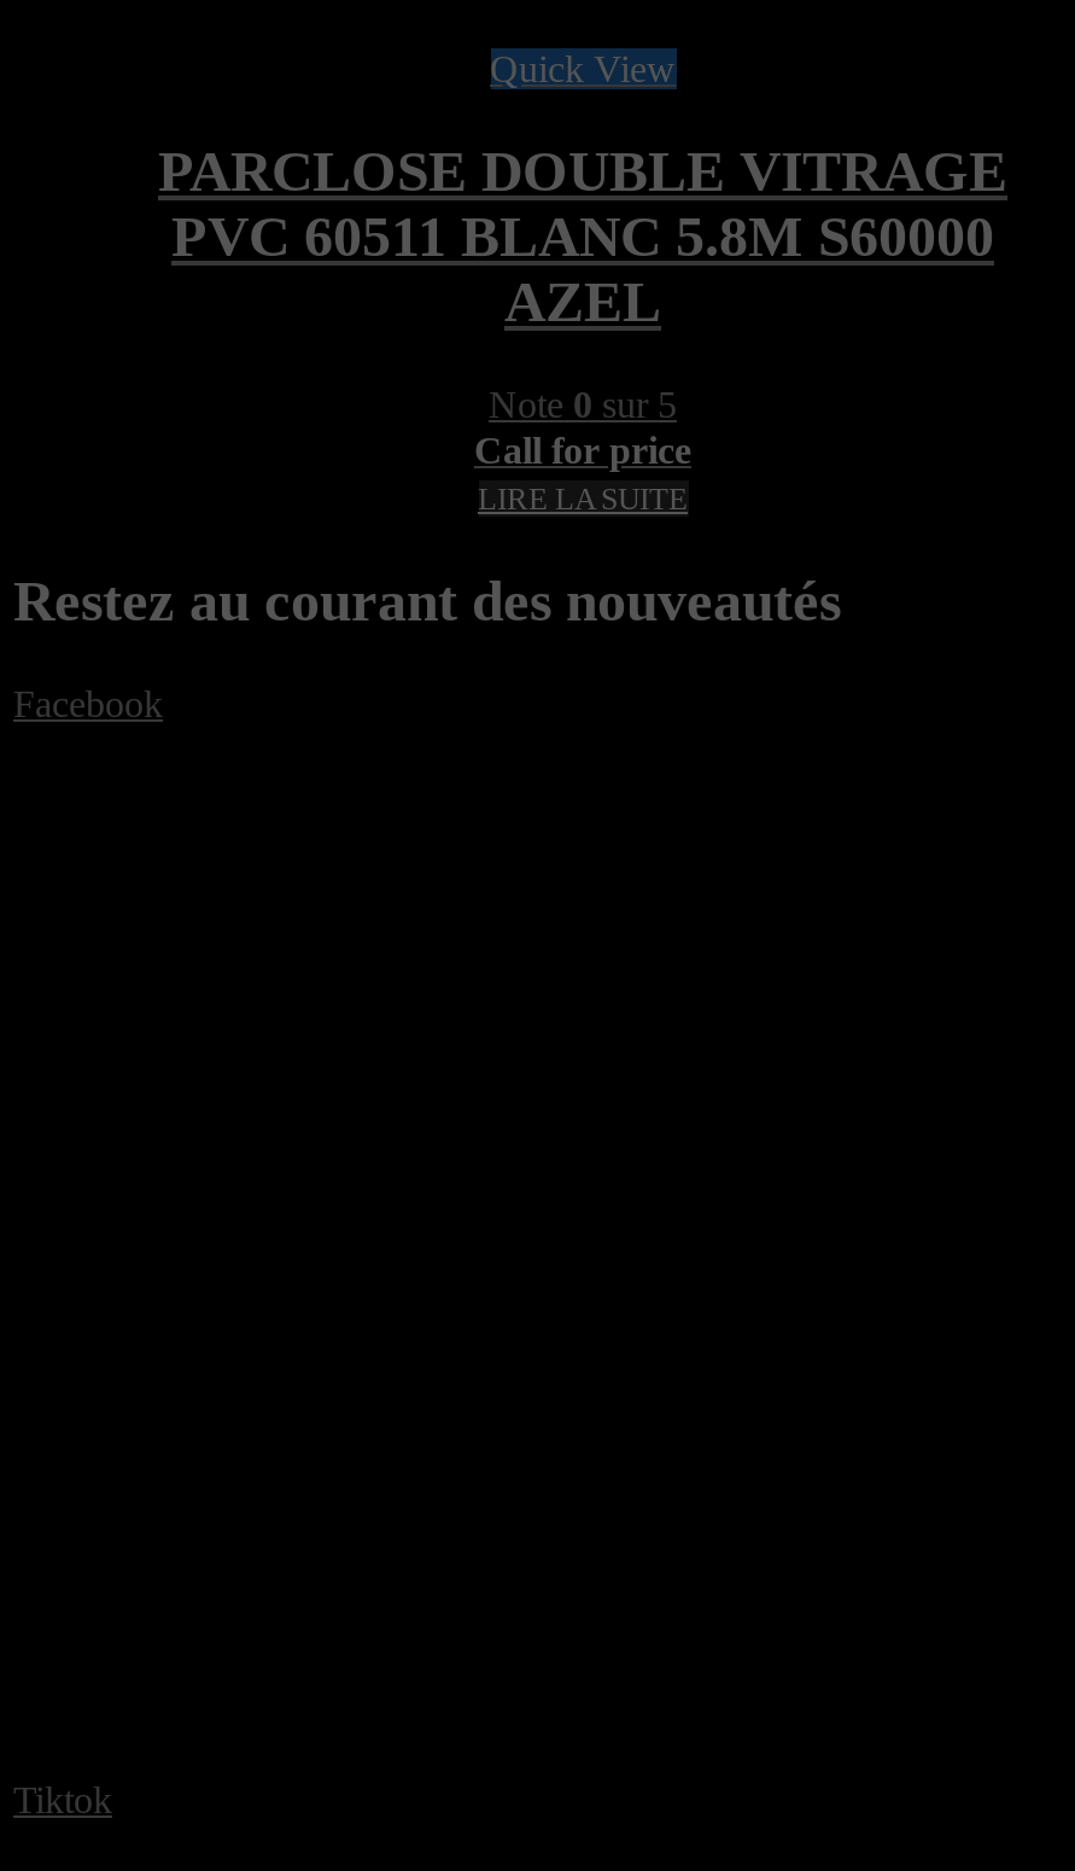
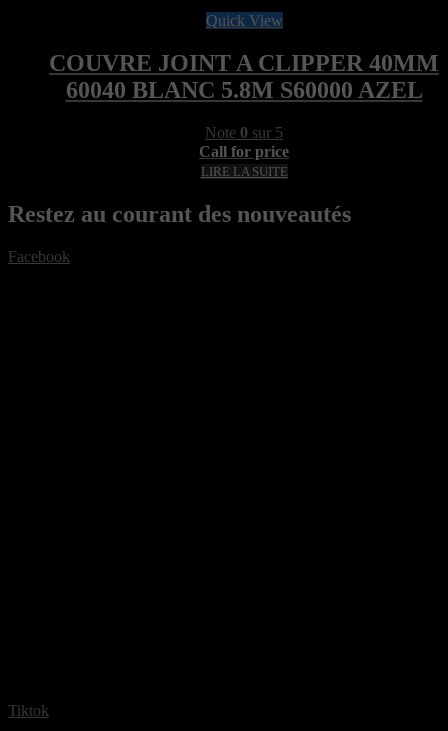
- PARCLOSE DOUBLE VITRAGE
- PVC 60511 BLANC 5.8M S60000
- AZEL
+ COUVRE JOINT A CLIPPER 40MM
+ 60040 BLANC 5.8M S60000 AZEL
